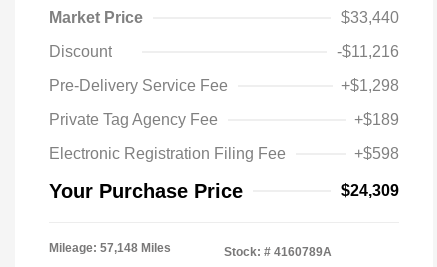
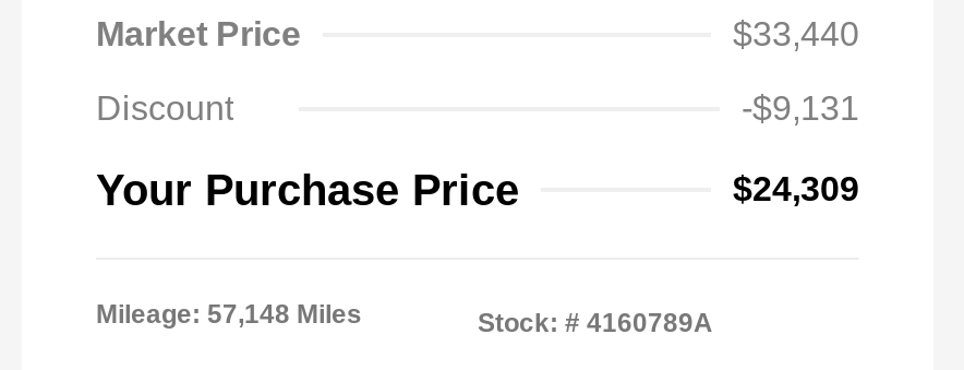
- -$11,216
- Pre-Delivery Service Fee
- +$1,298
- Private Tag Agency Fee
- +$189
- Electronic Registration Filing Fee
- +$598
+ -$9,131
